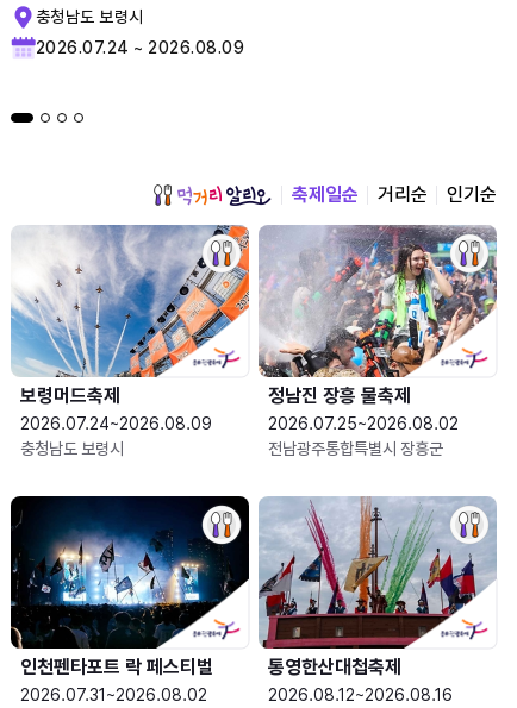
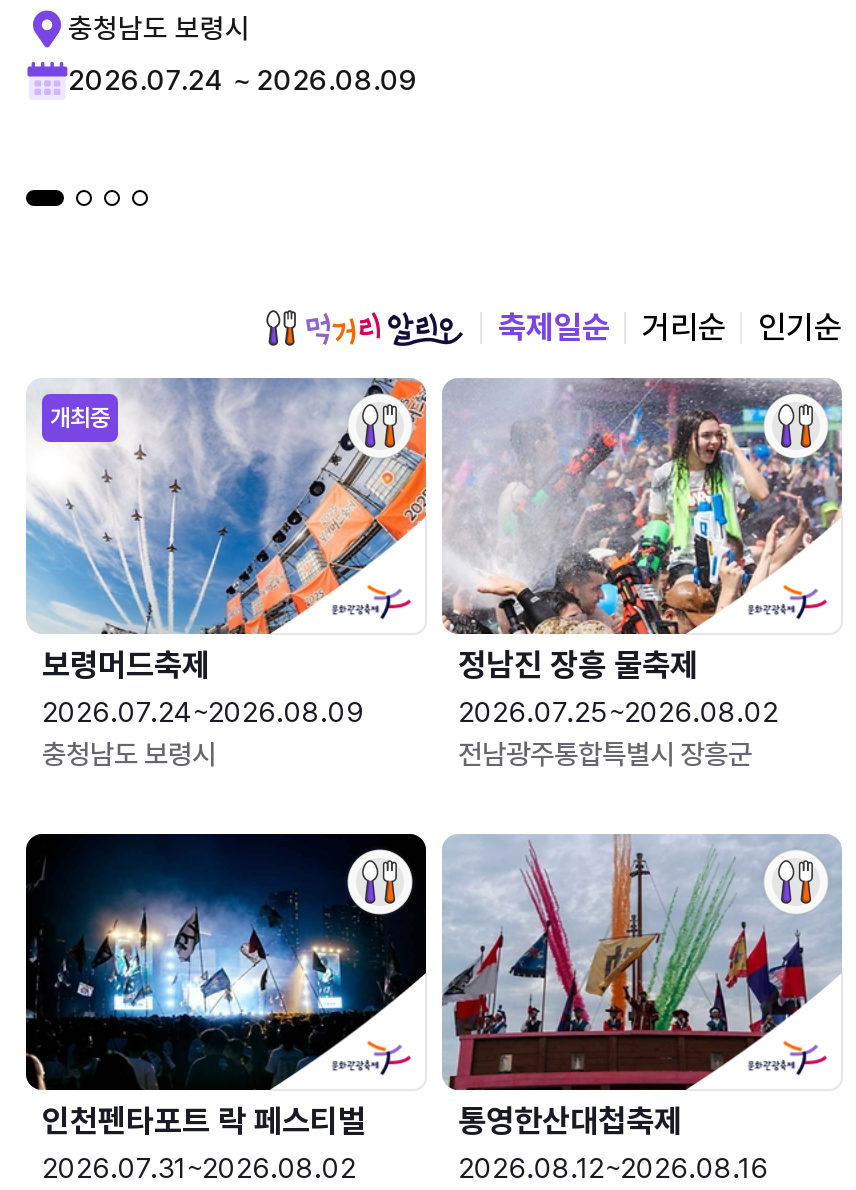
+ 개최중
